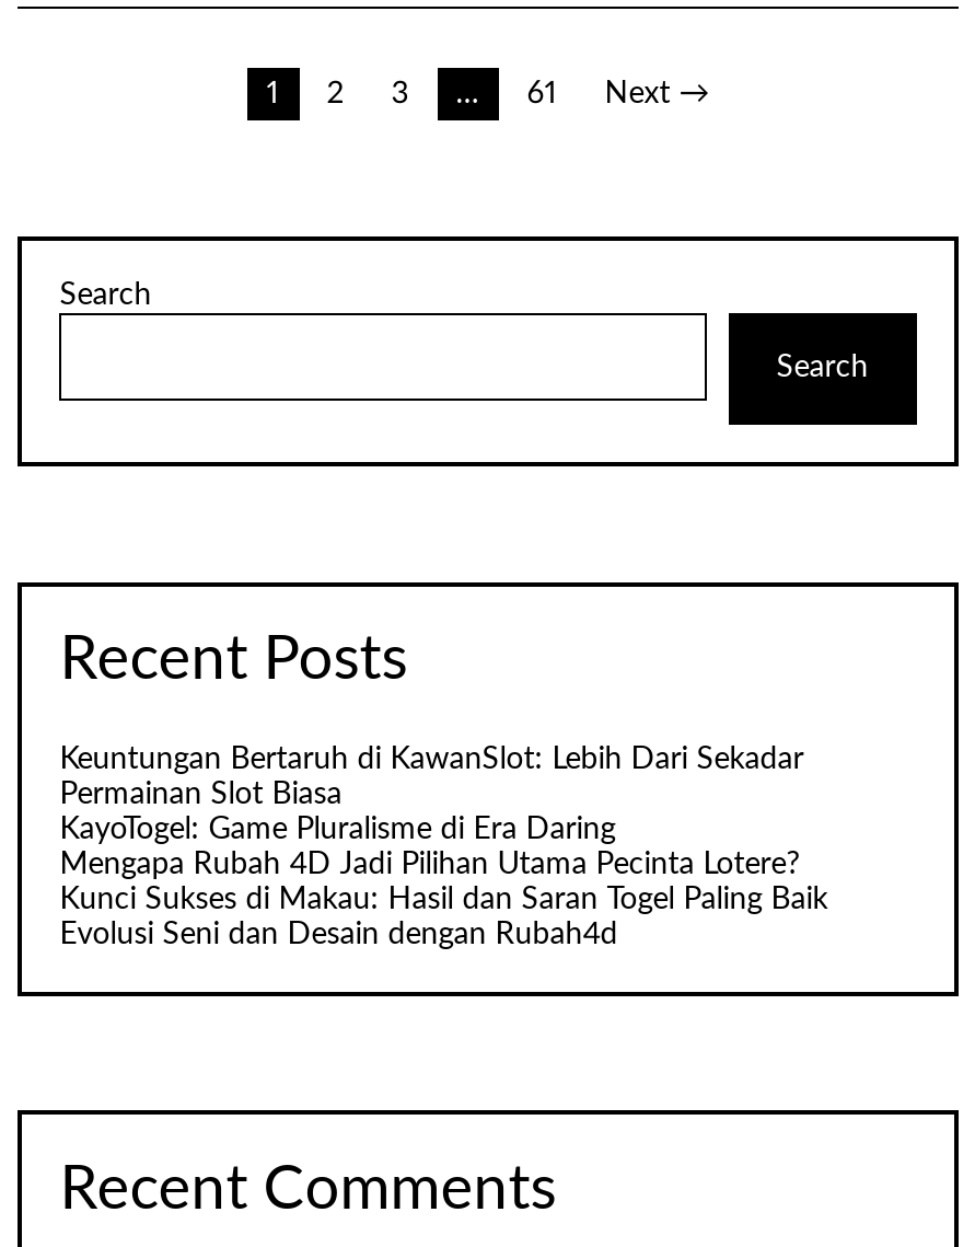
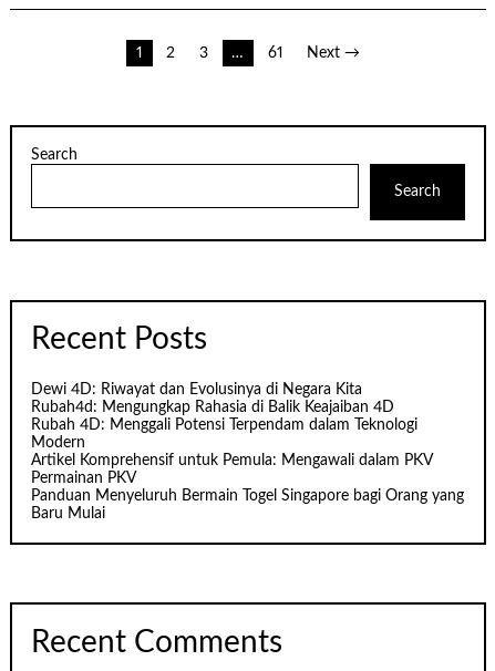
- Keuntungan Bertaruh di KawanSlot: Lebih Dari Sekadar
- Permainan Slot Biasa
- KayoTogel: Game Pluralisme di Era Daring
- Mengapa Rubah 4D Jadi Pilihan Utama Pecinta Lotere?
- Kunci Sukses di Makau: Hasil dan Saran Togel Paling Baik
- Evolusi Seni dan Desain dengan Rubah4d
+ Dewi 4D: Riwayat dan Evolusinya di Negara Kita
+ Rubah4d: Mengungkap Rahasia di Balik Keajaiban 4D
+ Rubah 4D: Menggali Potensi Terpendam dalam Teknologi
+ Modern
+ Artikel Komprehensif untuk Pemula: Mengawali dalam PKV
+ Permainan PKV
+ Panduan Menyeluruh Bermain Togel Singapore bagi Orang yang
+ Baru Mulai
